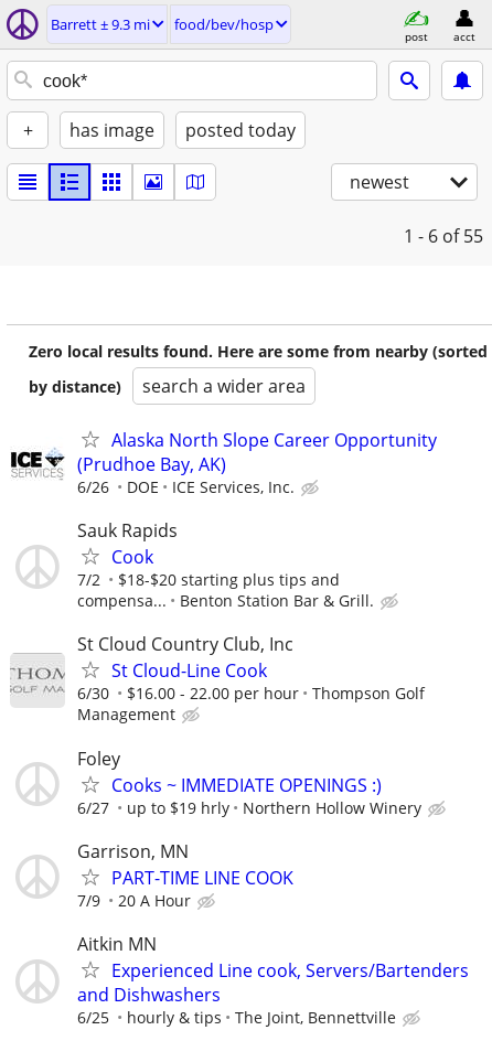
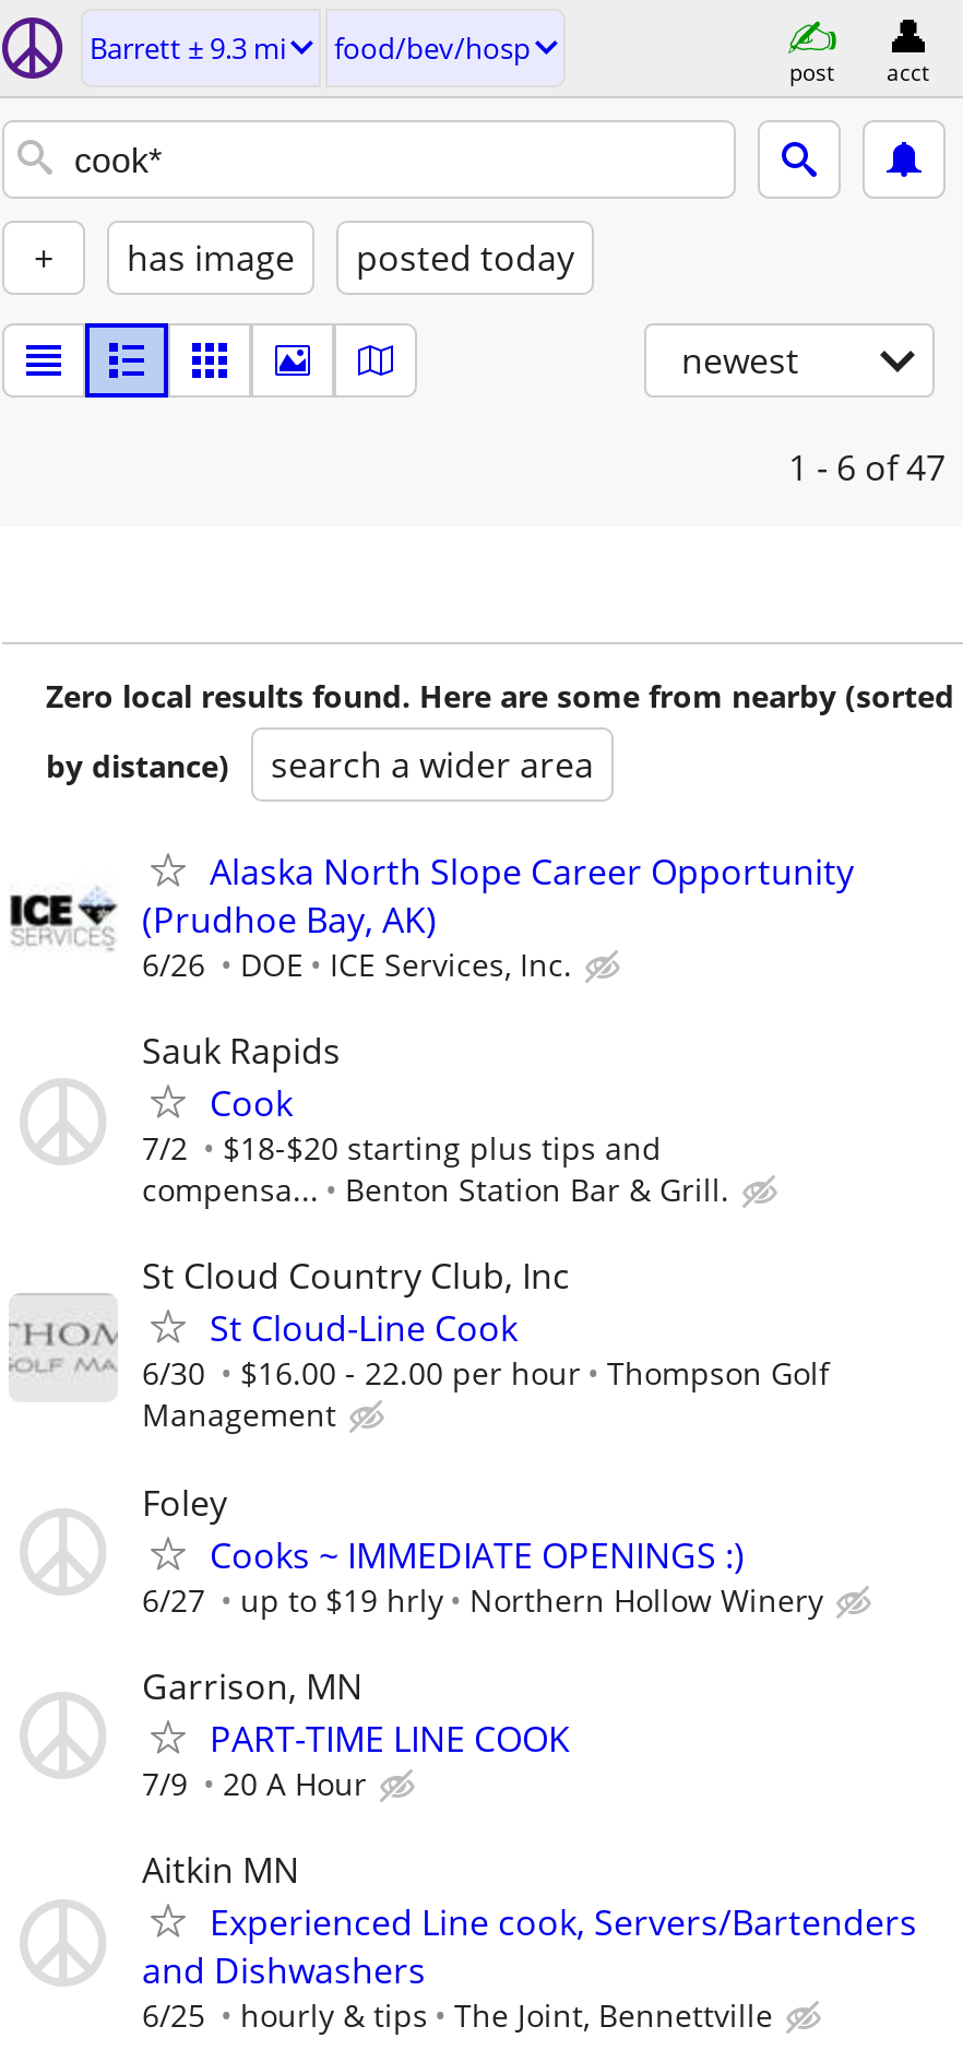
- 1 - 6 of 55
+ 1 - 6 of 47
